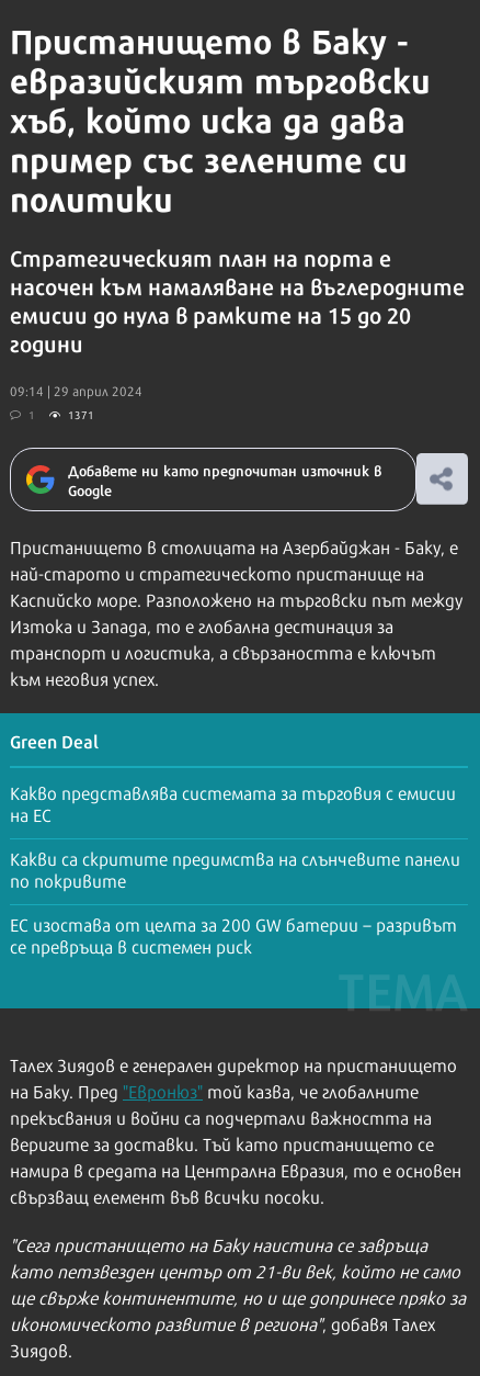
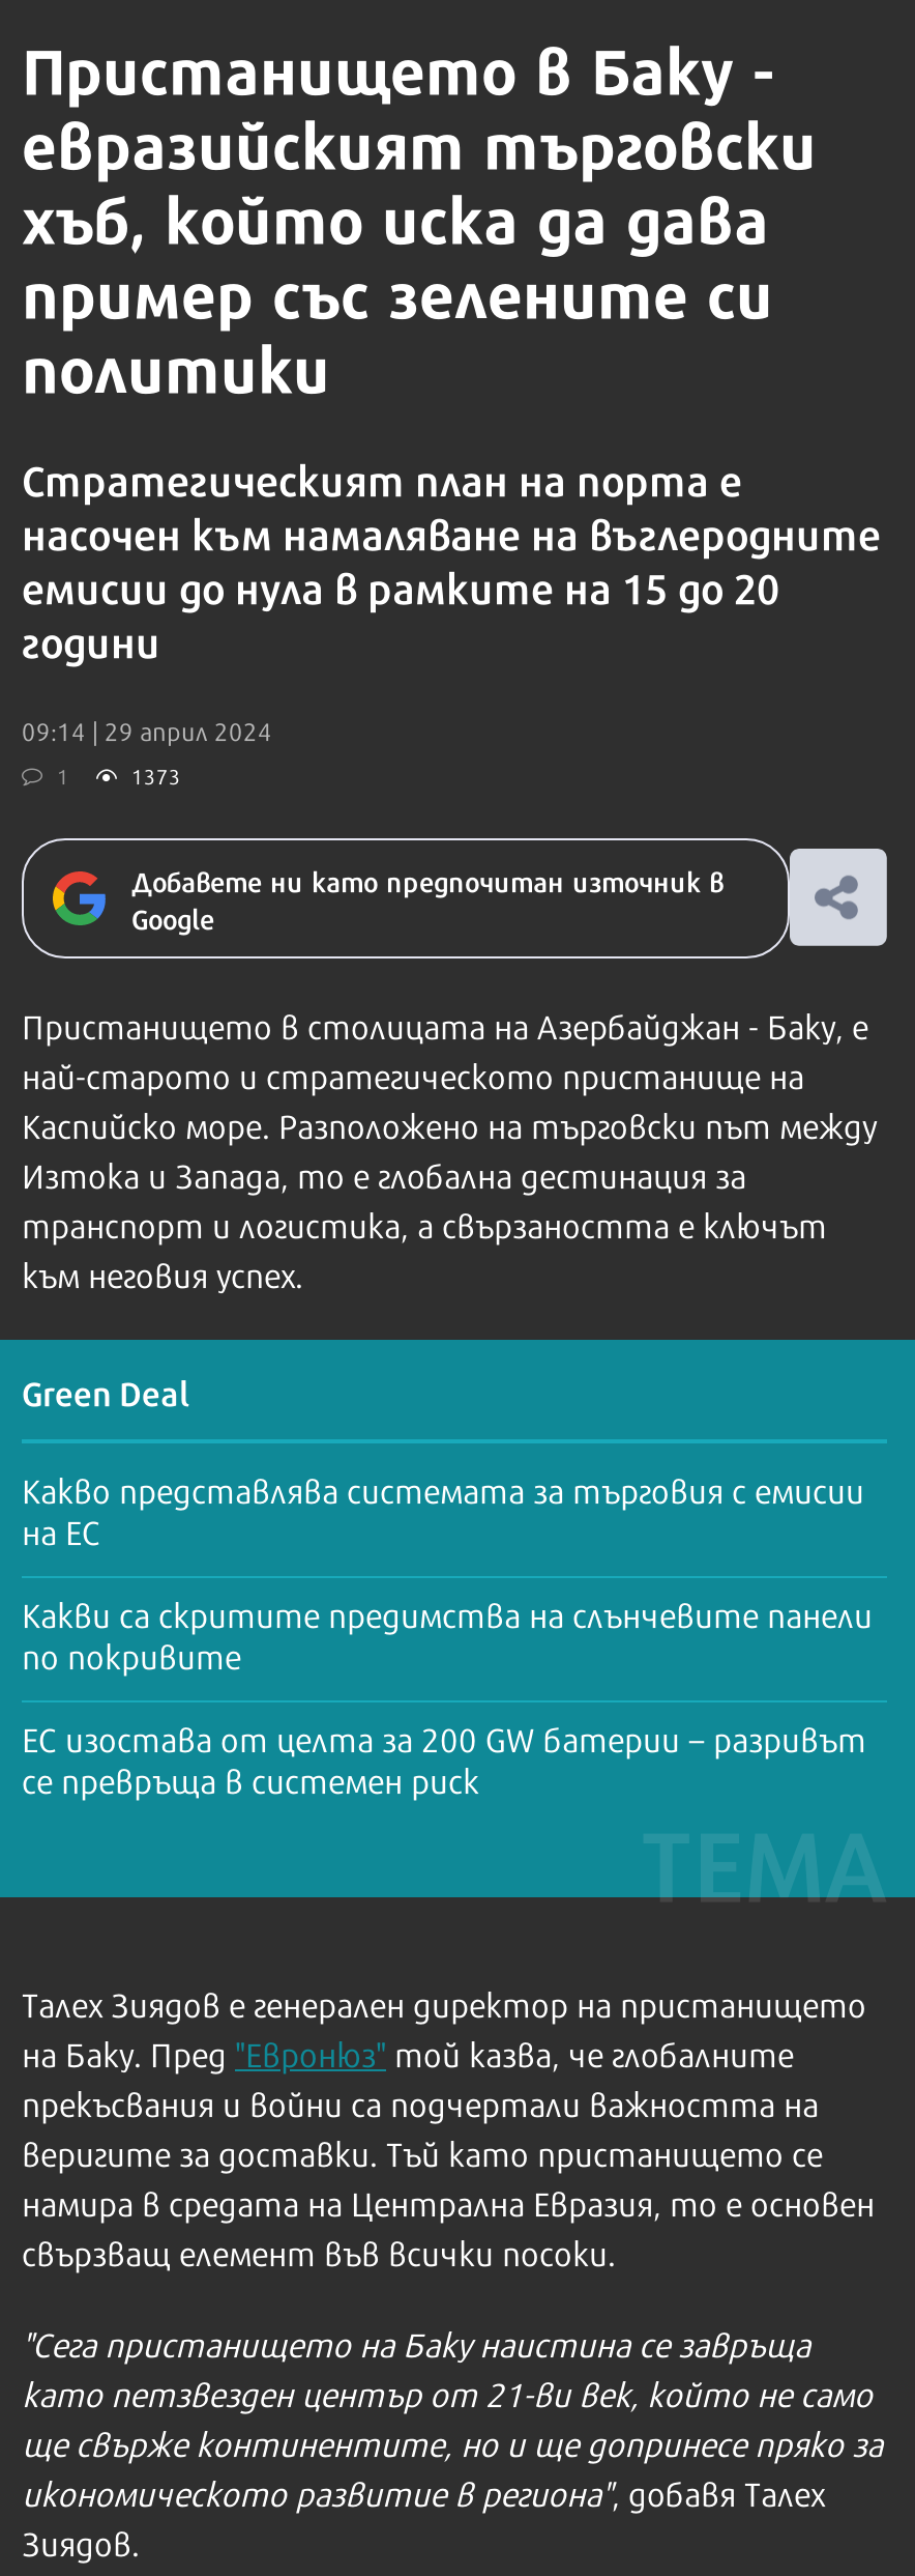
- 1 1371
+ 1 1373
